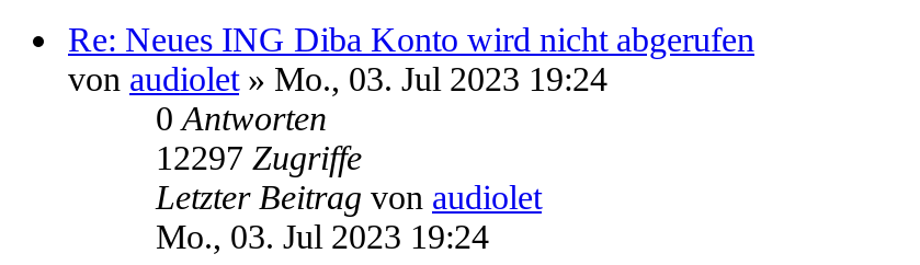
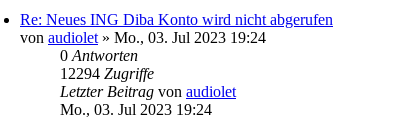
- 12297 Zugriffe
+ 12294 Zugriffe
